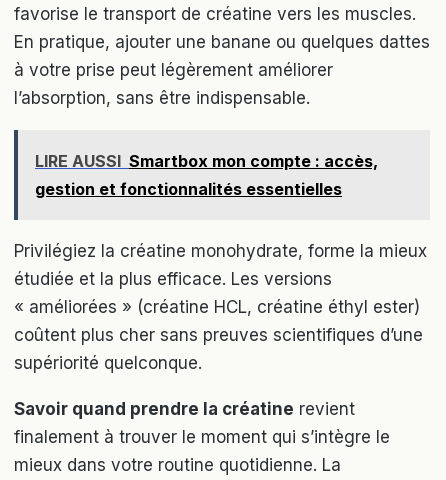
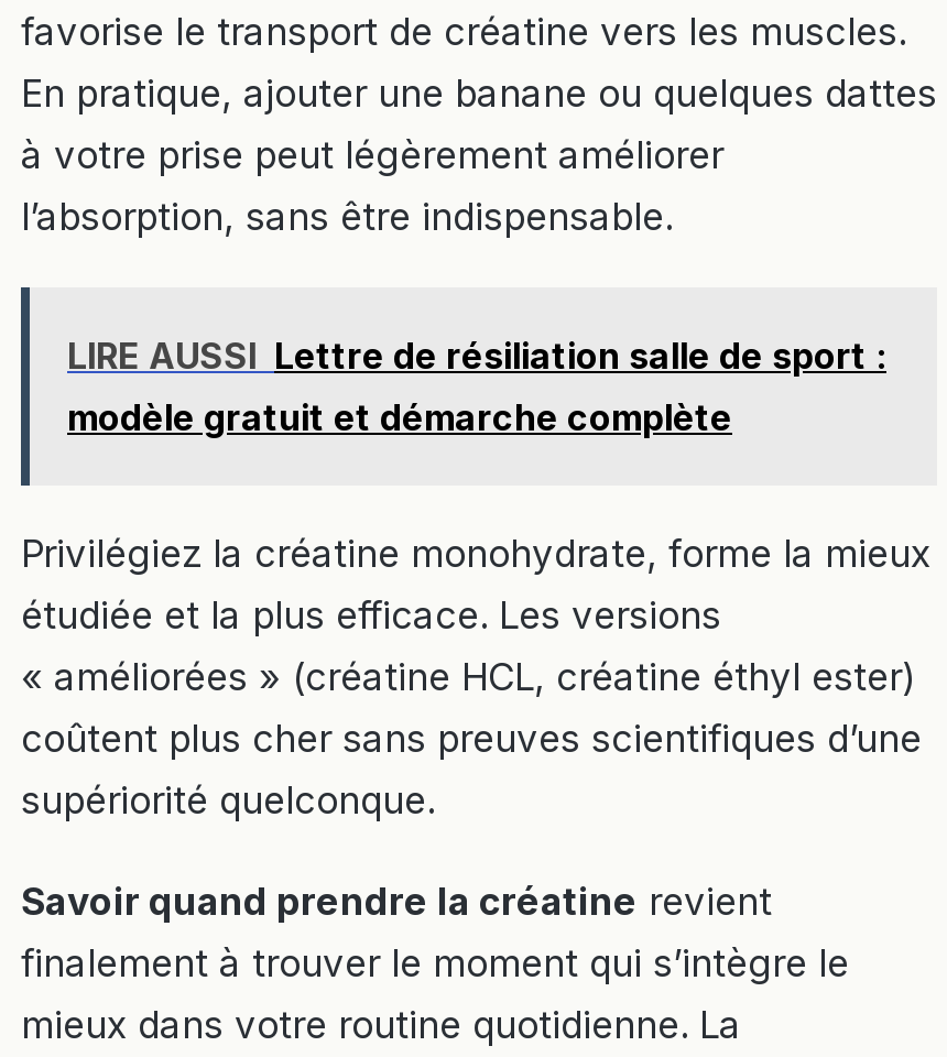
- LIRE AUSSI Smartbox mon compte : accès,
- gestion et fonctionnalités essentielles
+ LIRE AUSSI Lettre de résiliation salle de sport :
+ modèle gratuit et démarche complète
